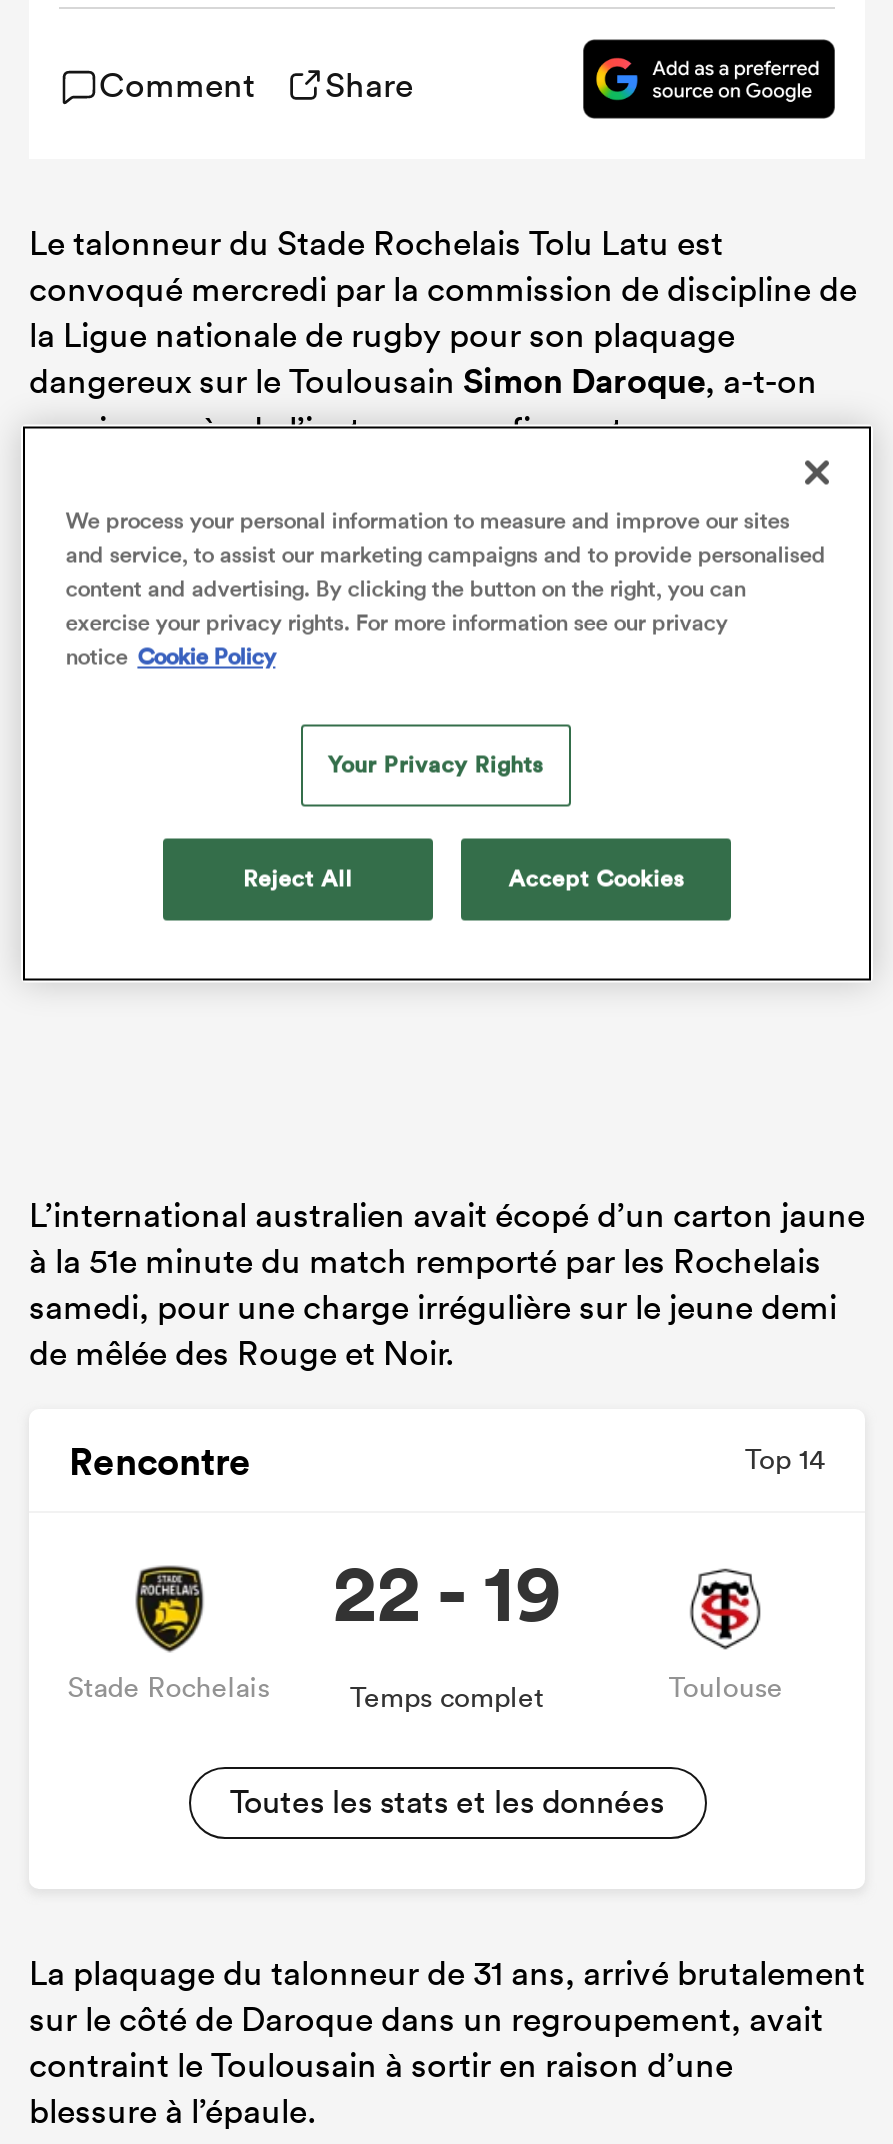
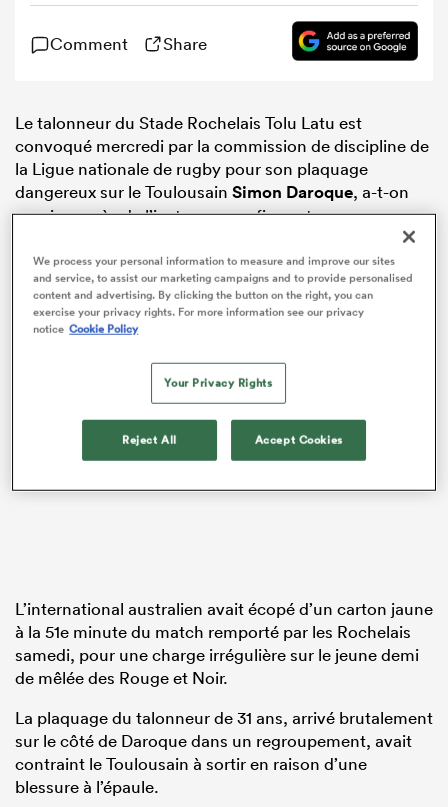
- Rencontre
- Top 14

- [image]
- 22 - 19
- Temps complet
- Toulouse
- Toutes les stats et les données

- [image]
- Stade Rochelais
